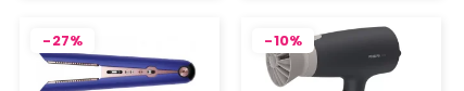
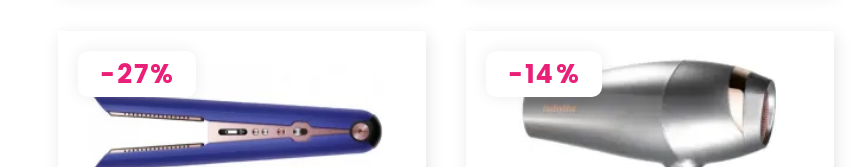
- -10%
+ -14%
